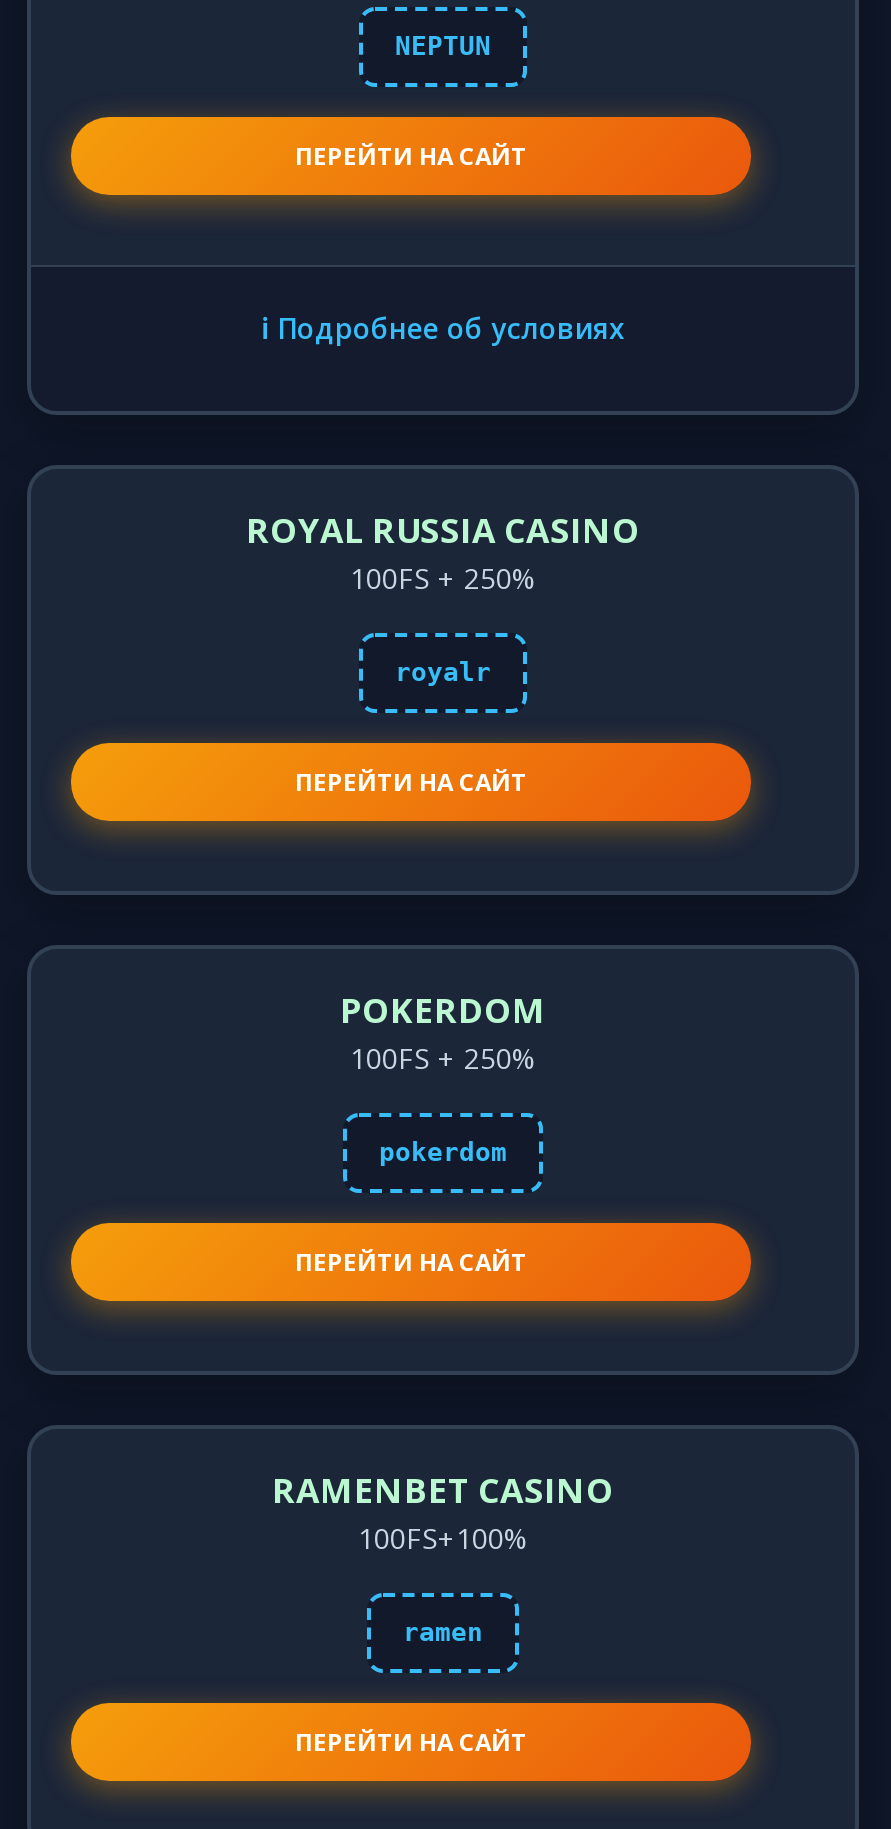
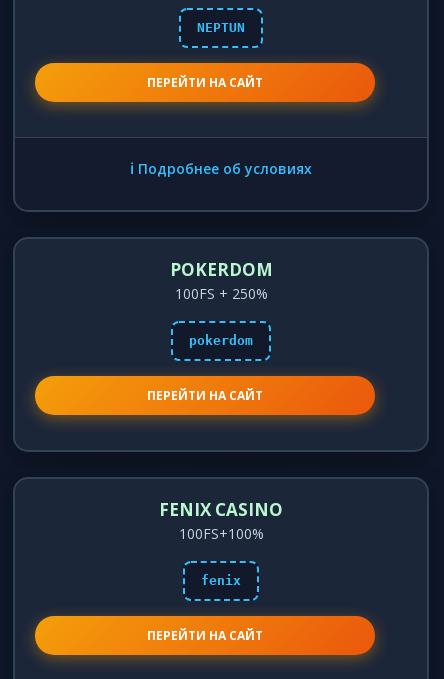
- ROYAL RUSSIA CASINO
- 100FS + 250%
- royalr
- ПЕРЕЙТИ НА САЙТ

- RAMENBET CASINO
+ FENIX CASINO

- ramen
+ fenix
